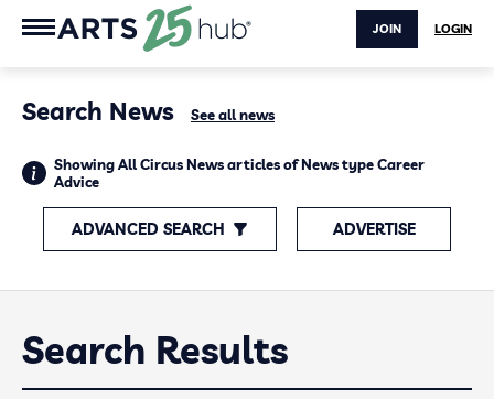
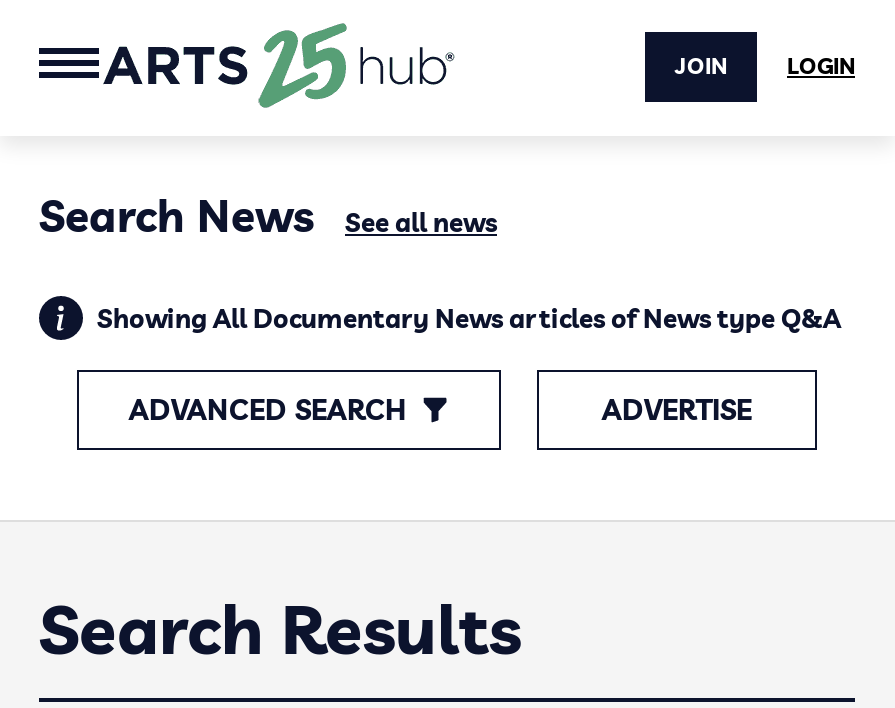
- Showing All Circus News articles of News type Career
- Advice
+ Showing All Documentary News articles of News type Q&A
